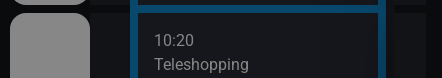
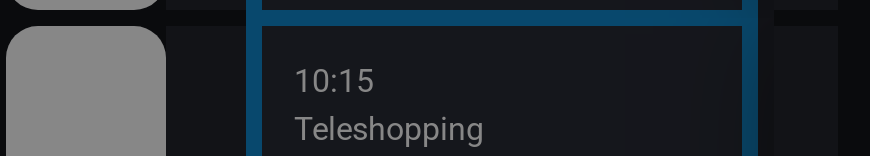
- 10:20
+ 10:15
